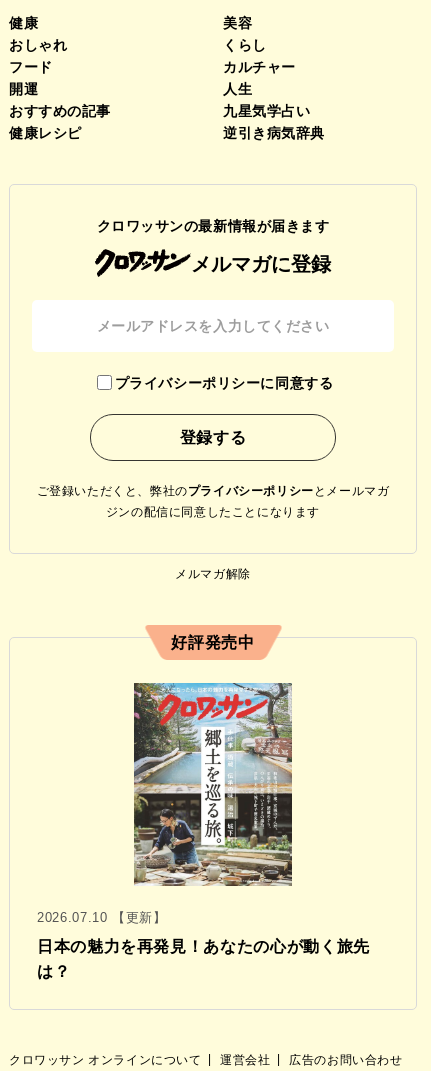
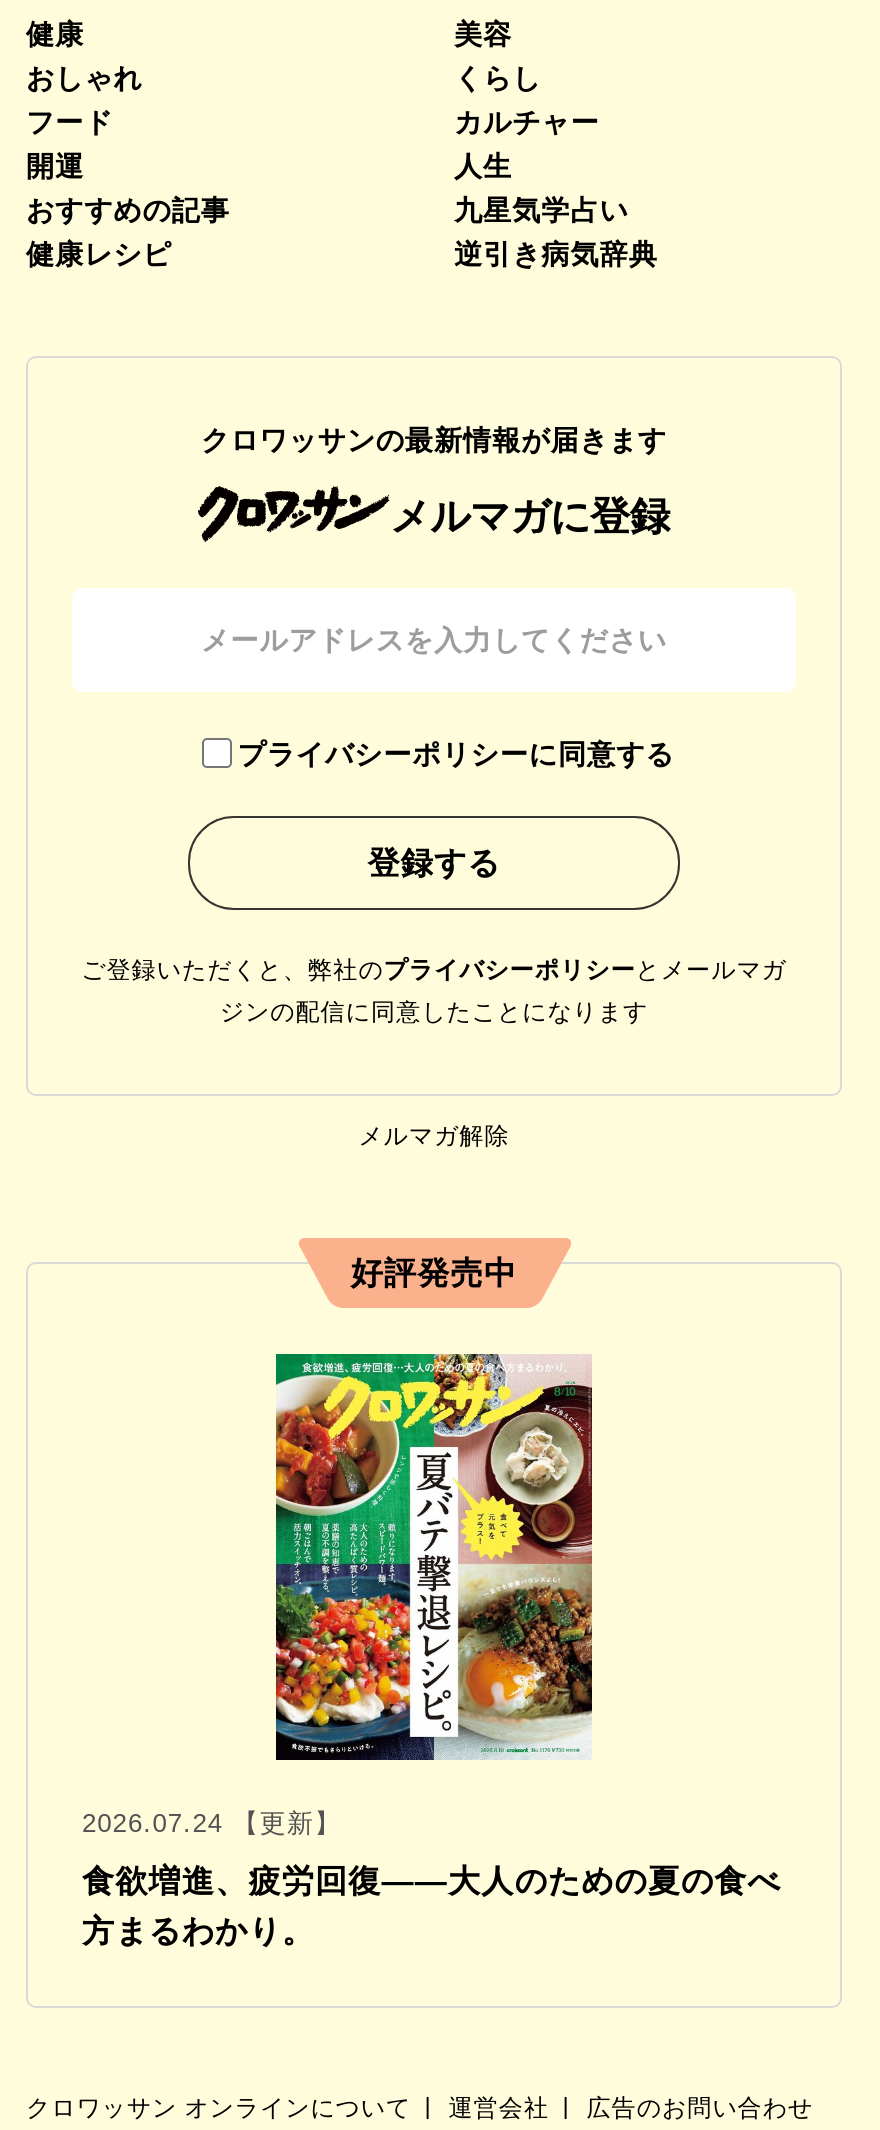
- [image]
- 2026.07.10 【更新】
+ [image]
+ 2026.07.24 【更新】

- 日本の魅力を再発見！あなたの心が動く旅先
+ 食欲増進、疲労回復——大人のための夏の食べ

- は？
+ 方まるわかり。
